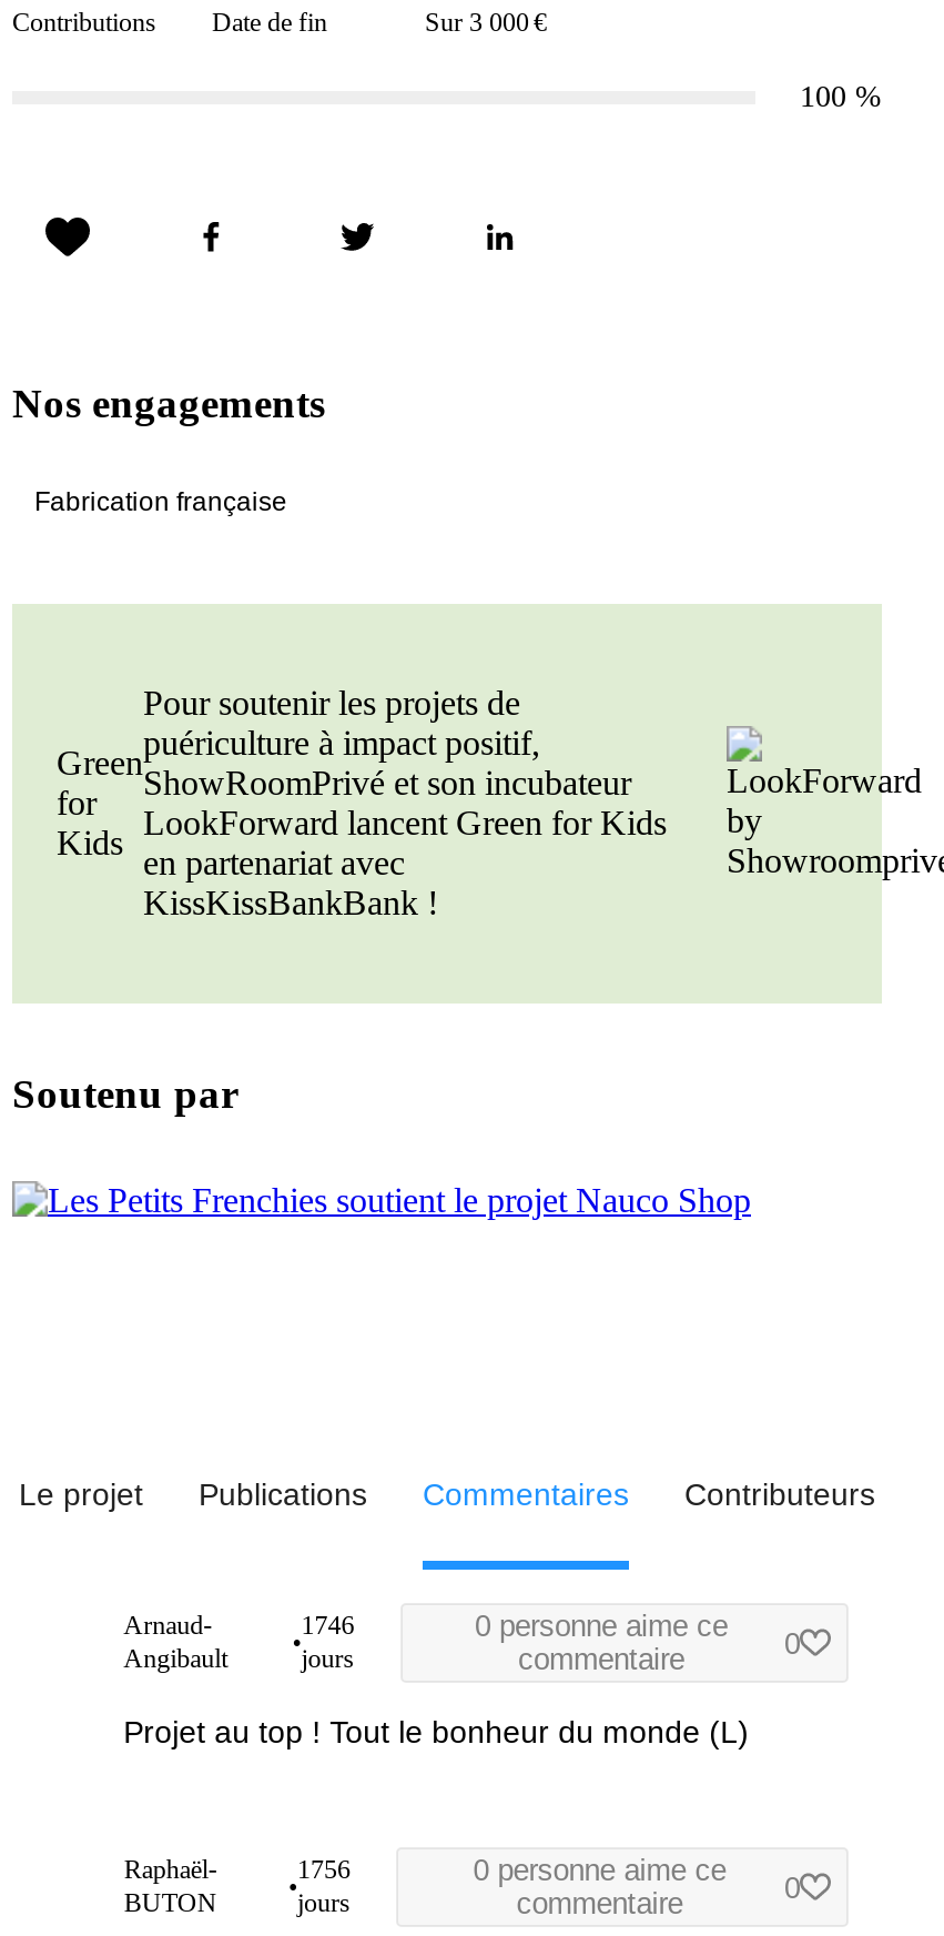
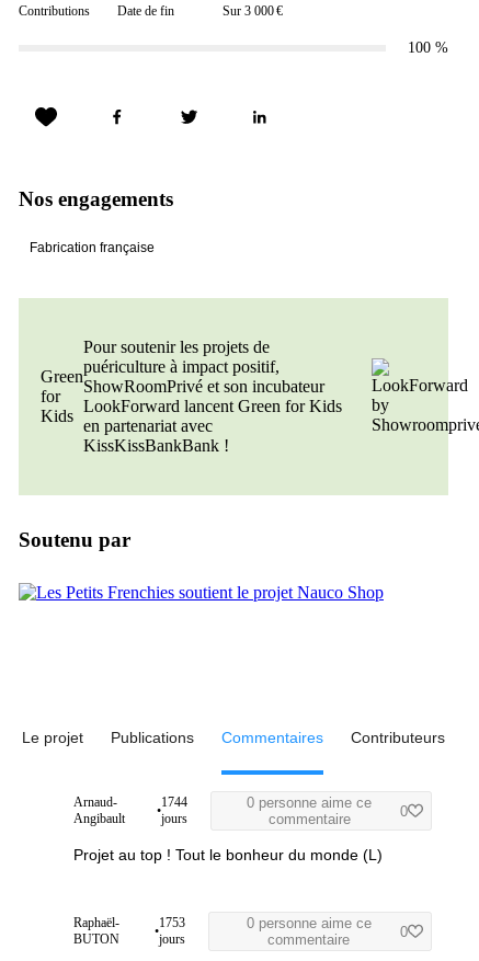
- 1746
+ 1744

- 1756
+ 1753
